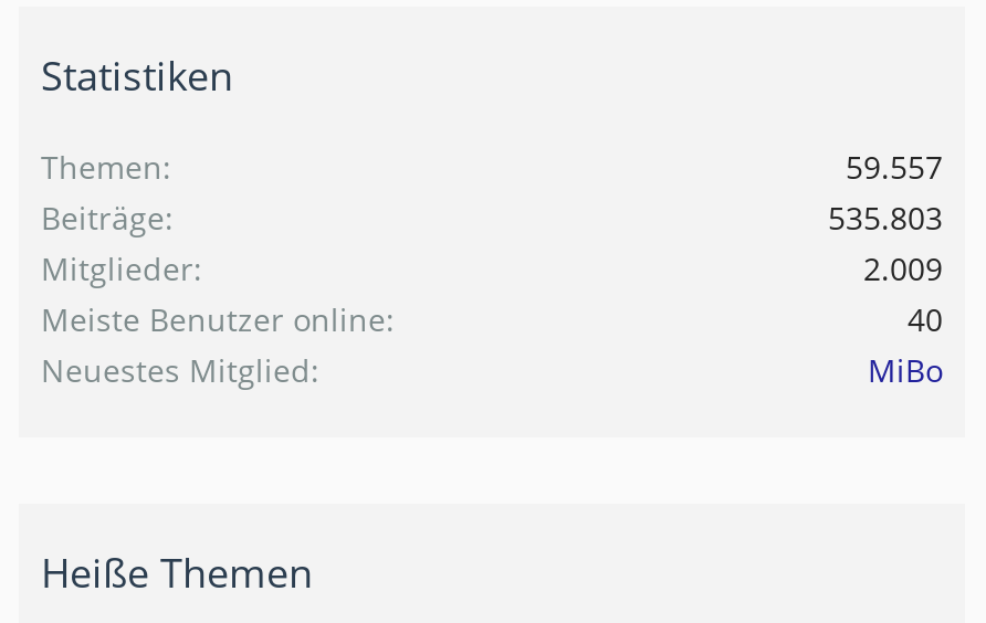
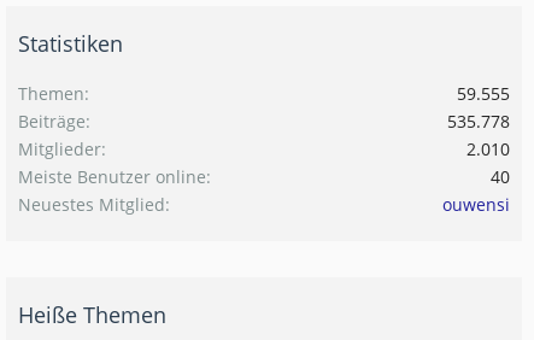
- 59.557
+ 59.555

- 535.803
+ 535.778

- 2.009
+ 2.010

- MiBo
+ ouwensi
